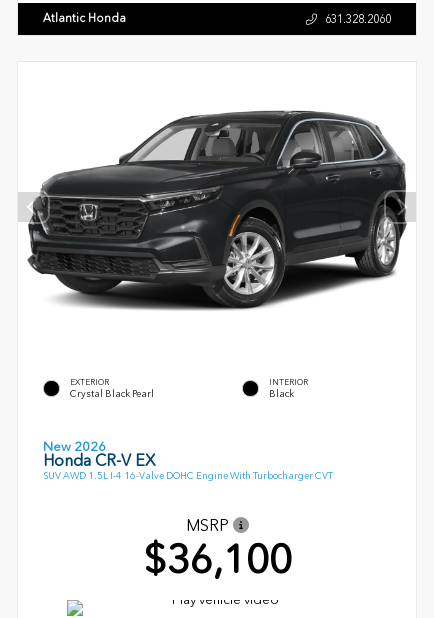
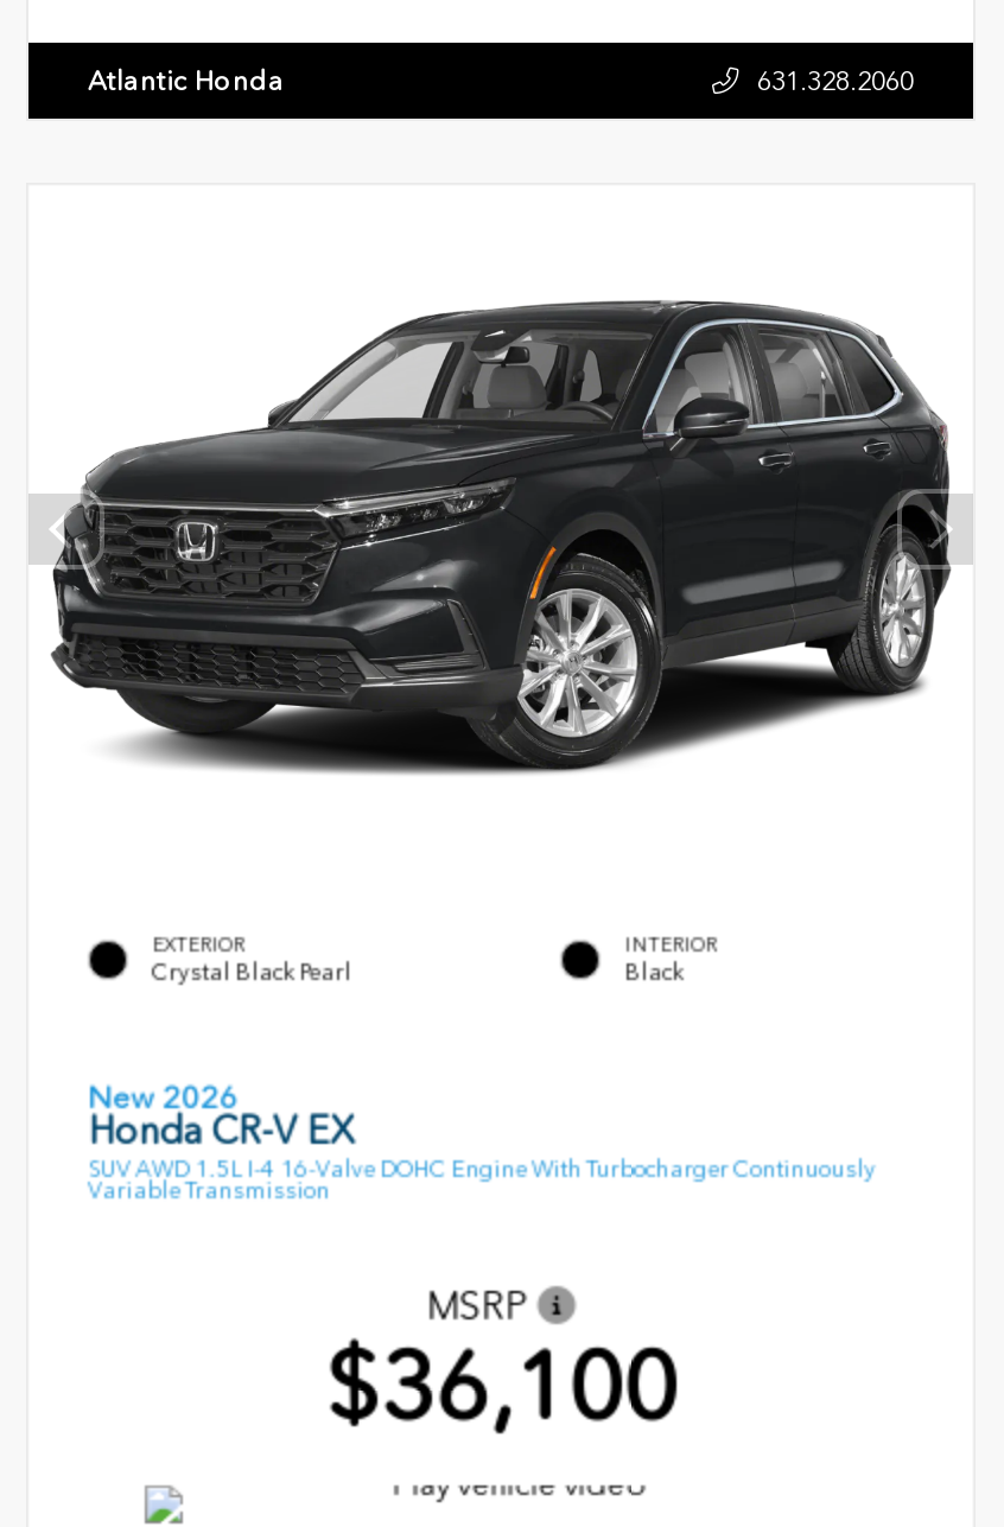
- SUV AWD 1.5L I-4 16-Valve DOHC Engine With Turbocharger CVT
+ SUV AWD 1.5L I-4 16-Valve DOHC Engine With Turbocharger Continuously
+ Variable Transmission
